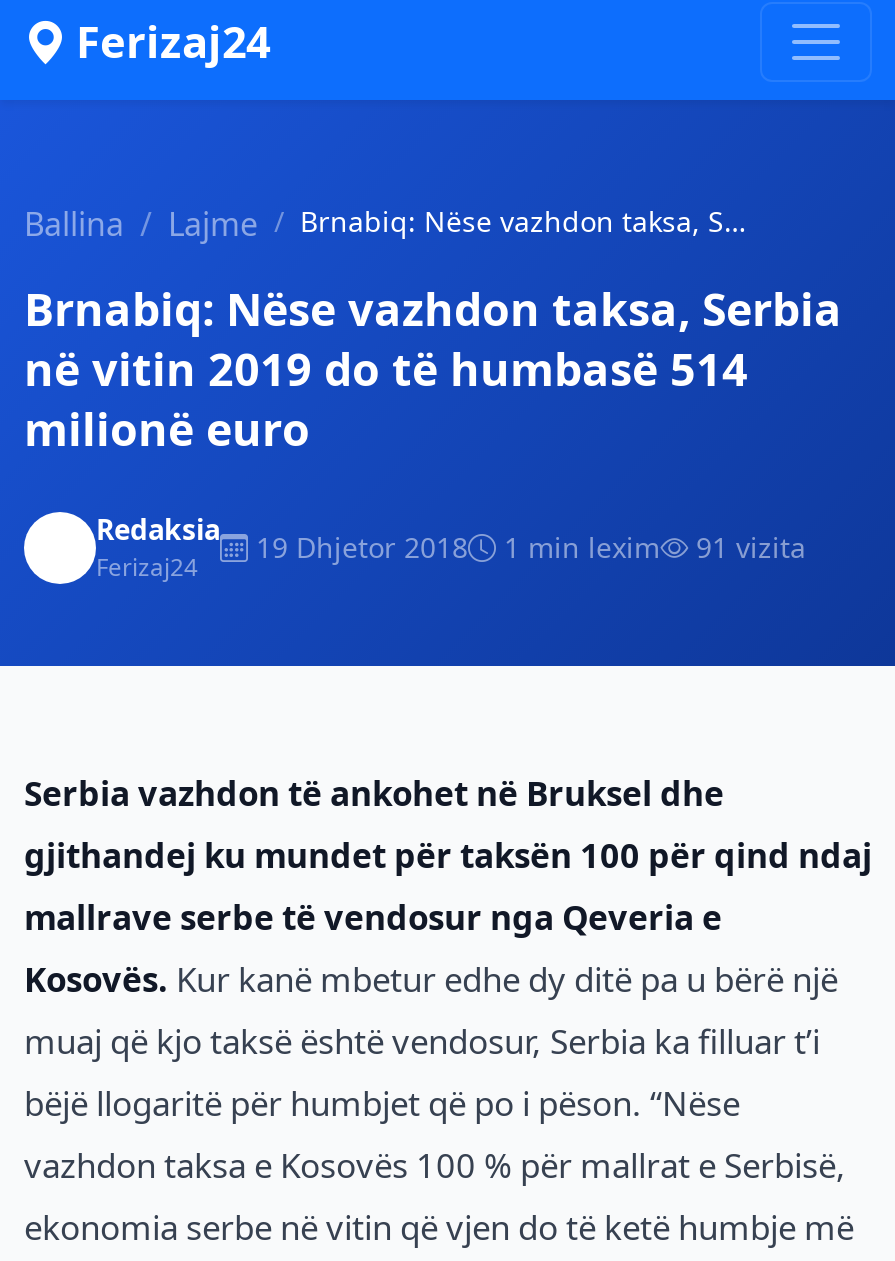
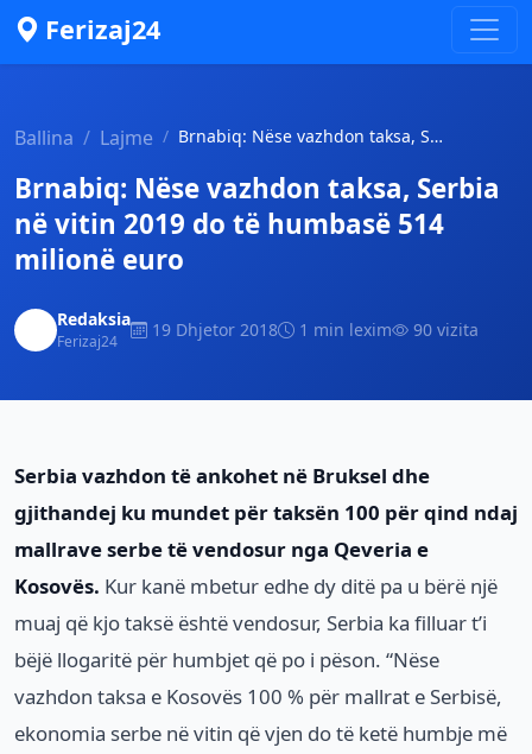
- Redaksia 19 Dhjetor 2018 1 min lexim 91 vizita
+ Redaksia 19 Dhjetor 2018 1 min lexim 90 vizita
